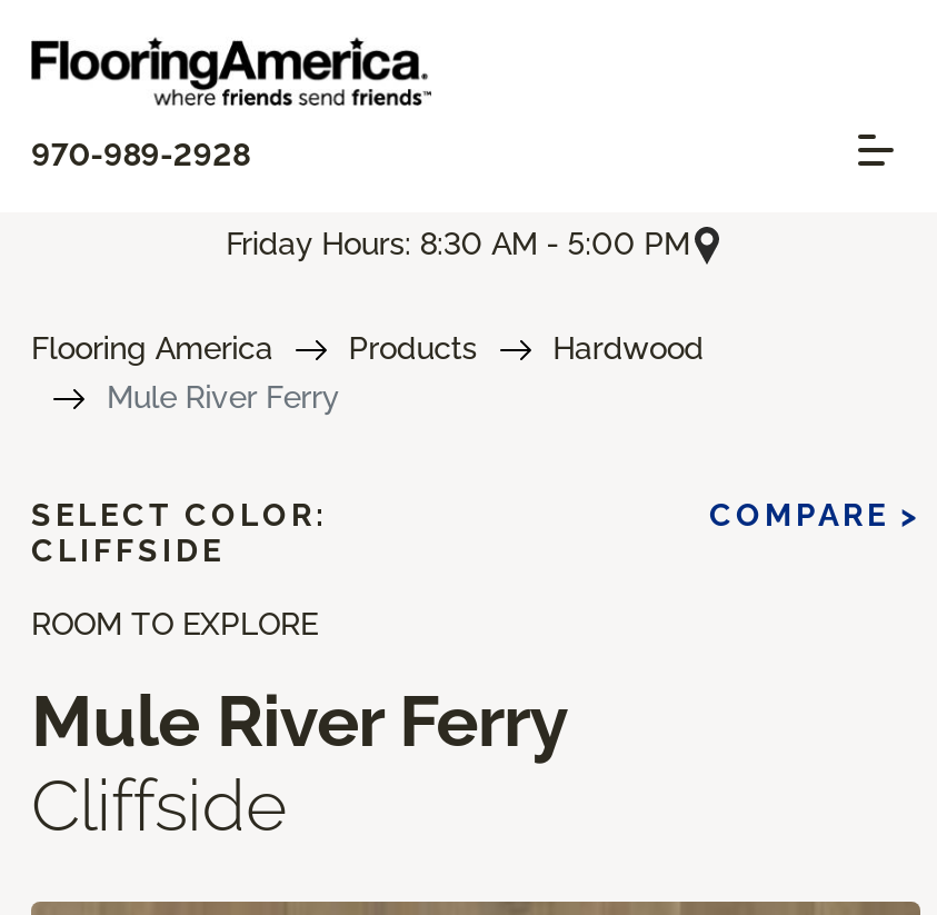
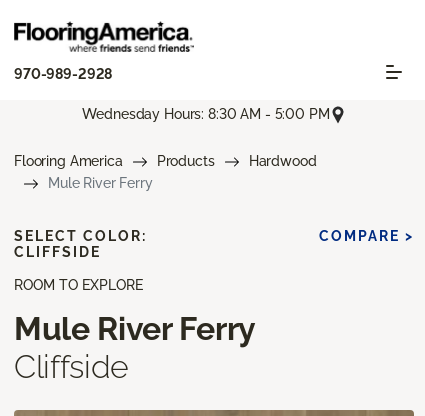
- Friday Hours: 8:30 AM - 5:00 PM
+ Wednesday Hours: 8:30 AM - 5:00 PM
